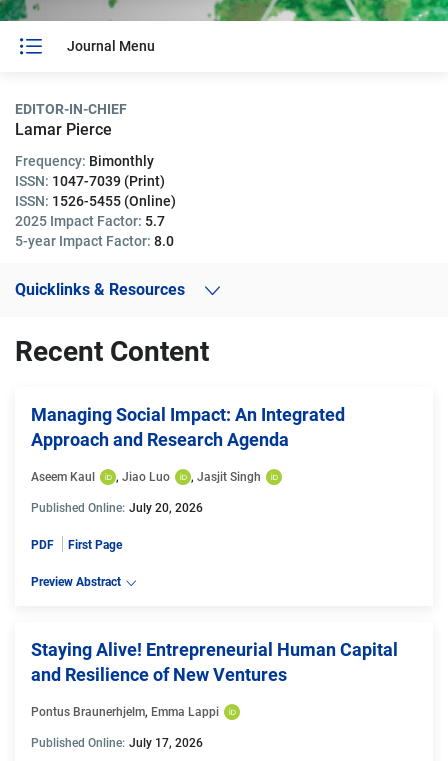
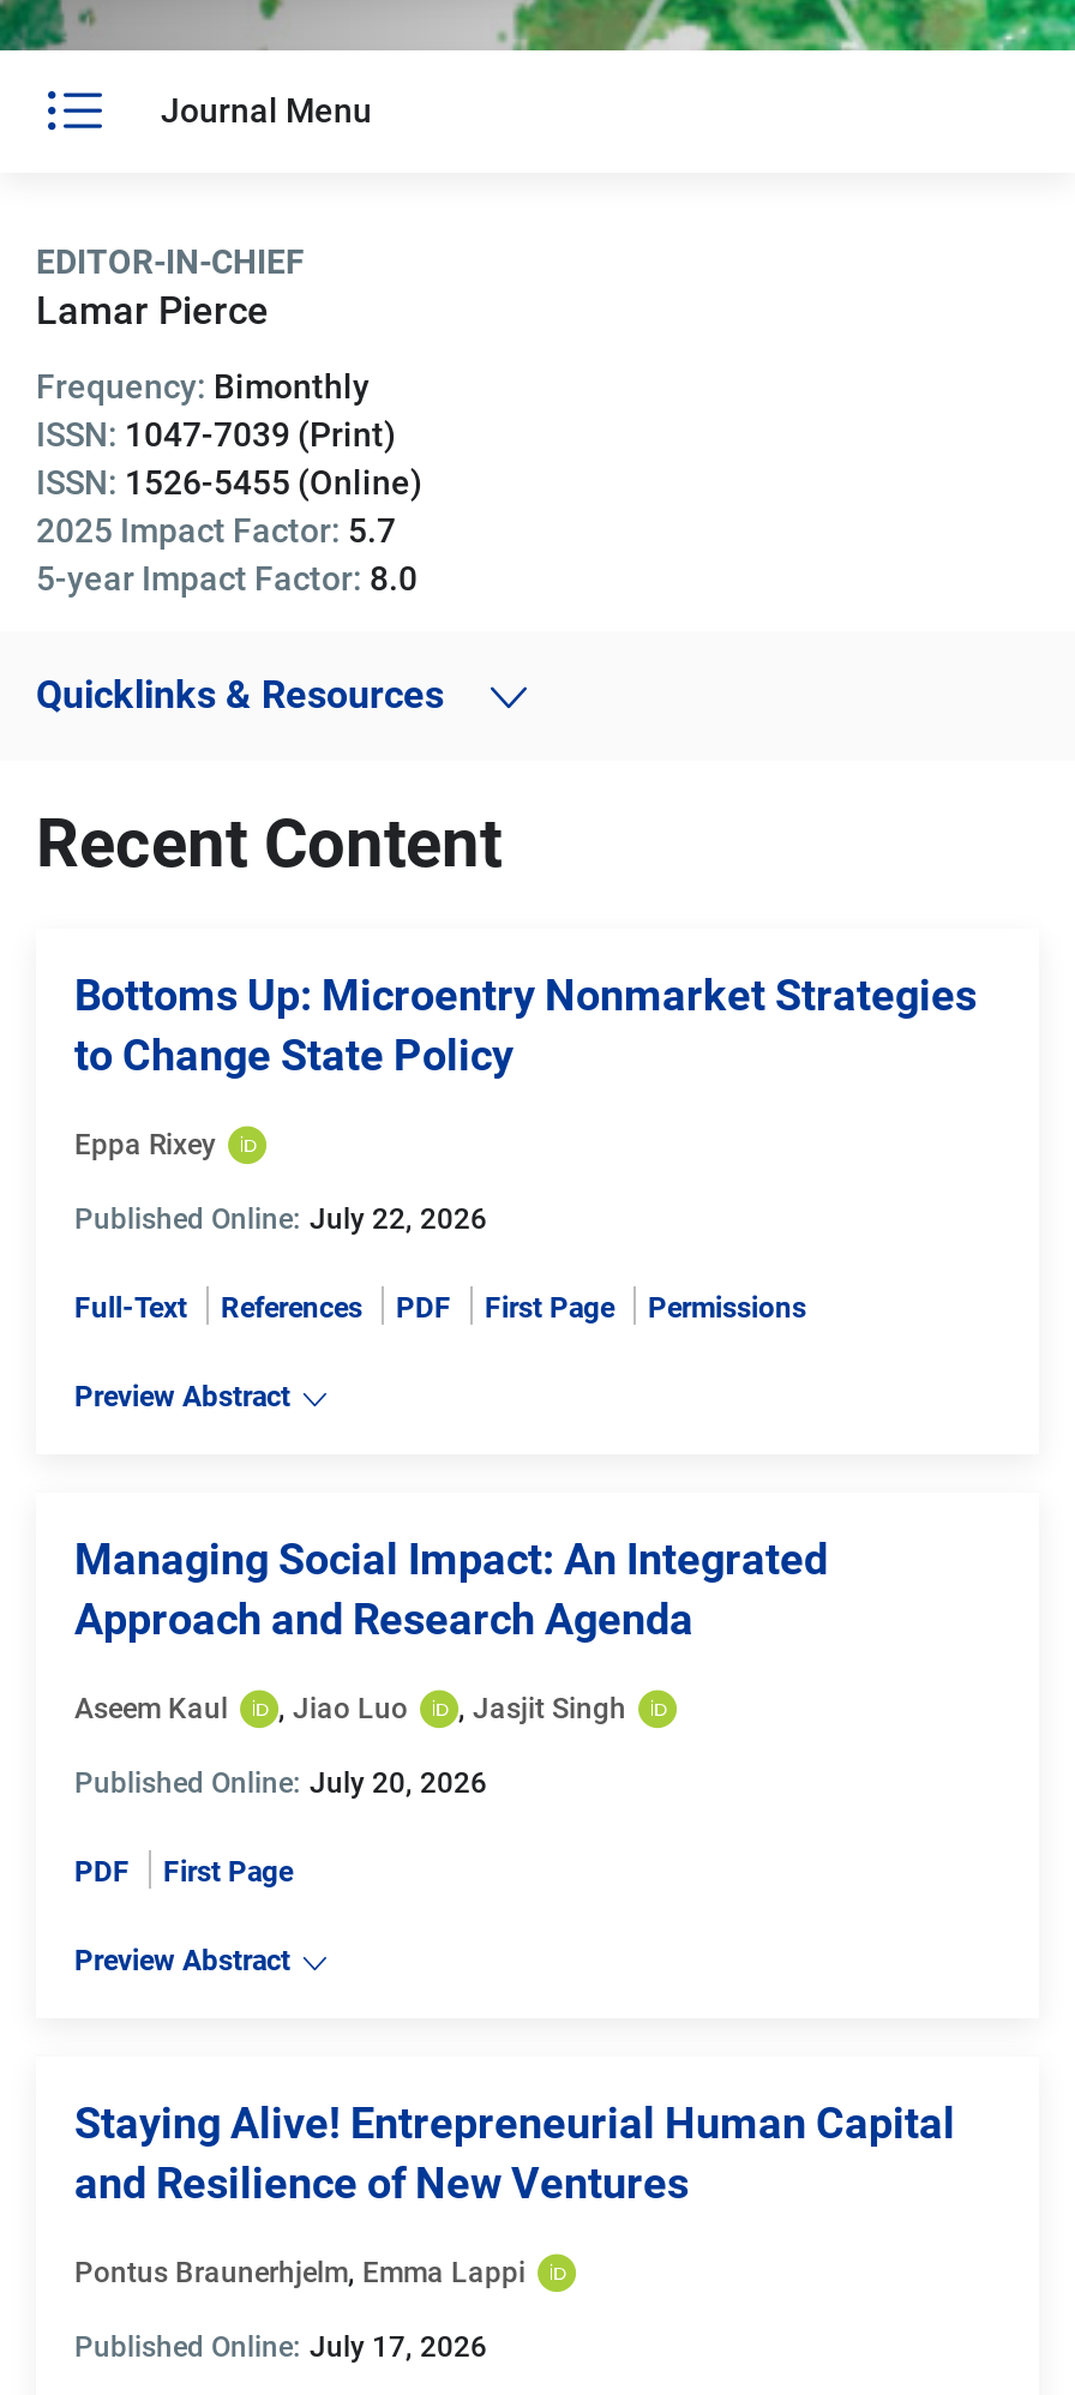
+ Bottoms Up: Microentry Nonmarket Strategies
+ to Change State Policy
+ Eppa Rixey
+ Published Online: July 22, 2026
+ Full-Text
+ References
+ PDF
+ First Page
+ Permissions
+ Preview Abstract
